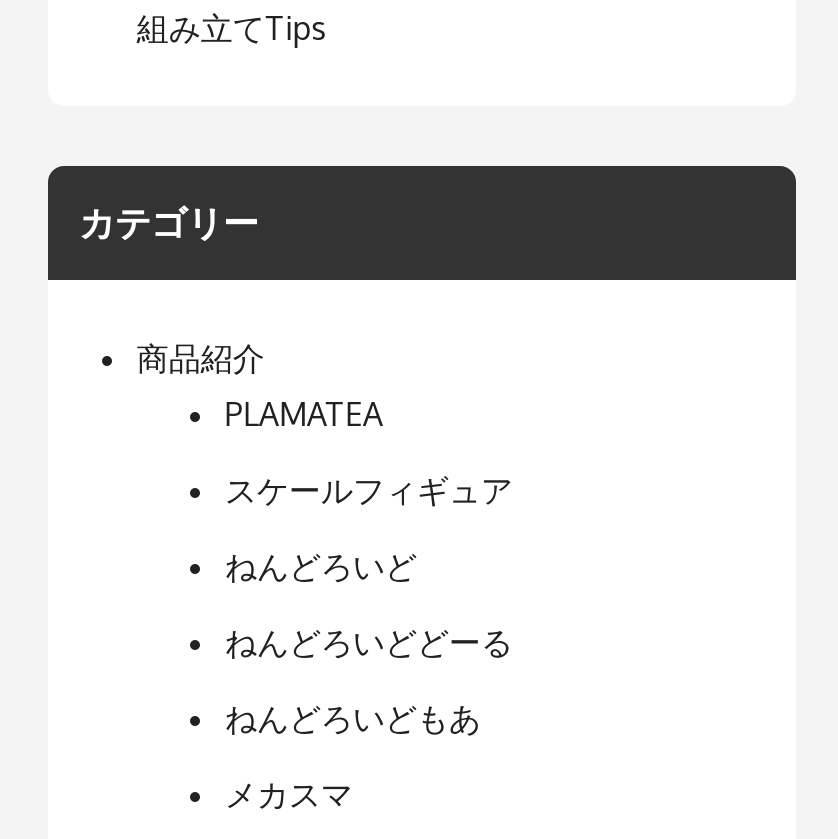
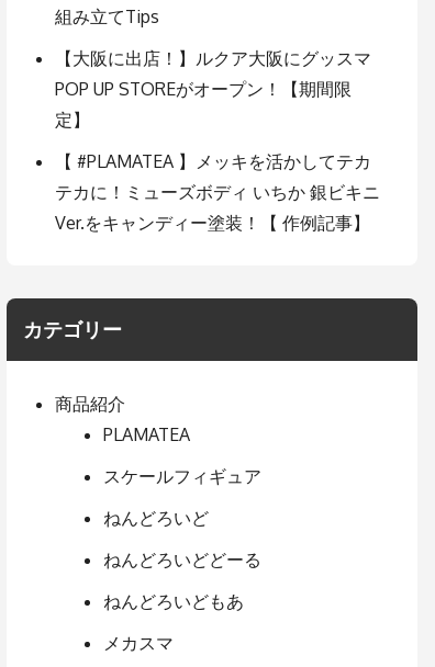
+ 【大阪に出店！】ルクア大阪にグッスマ
+ POP UP STOREがオープン！【期間限
+ 定】
+ 【 #PLAMATEA 】メッキを活かしてテカ
+ テカに！ミューズボディ いちか 銀ビキニ
+ Ver.をキャンディー塗装！【 作例記事】
